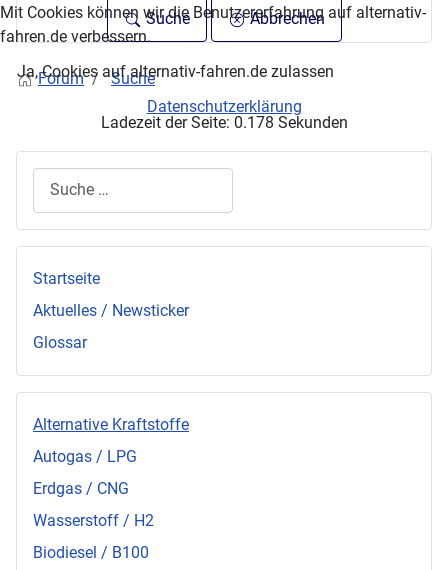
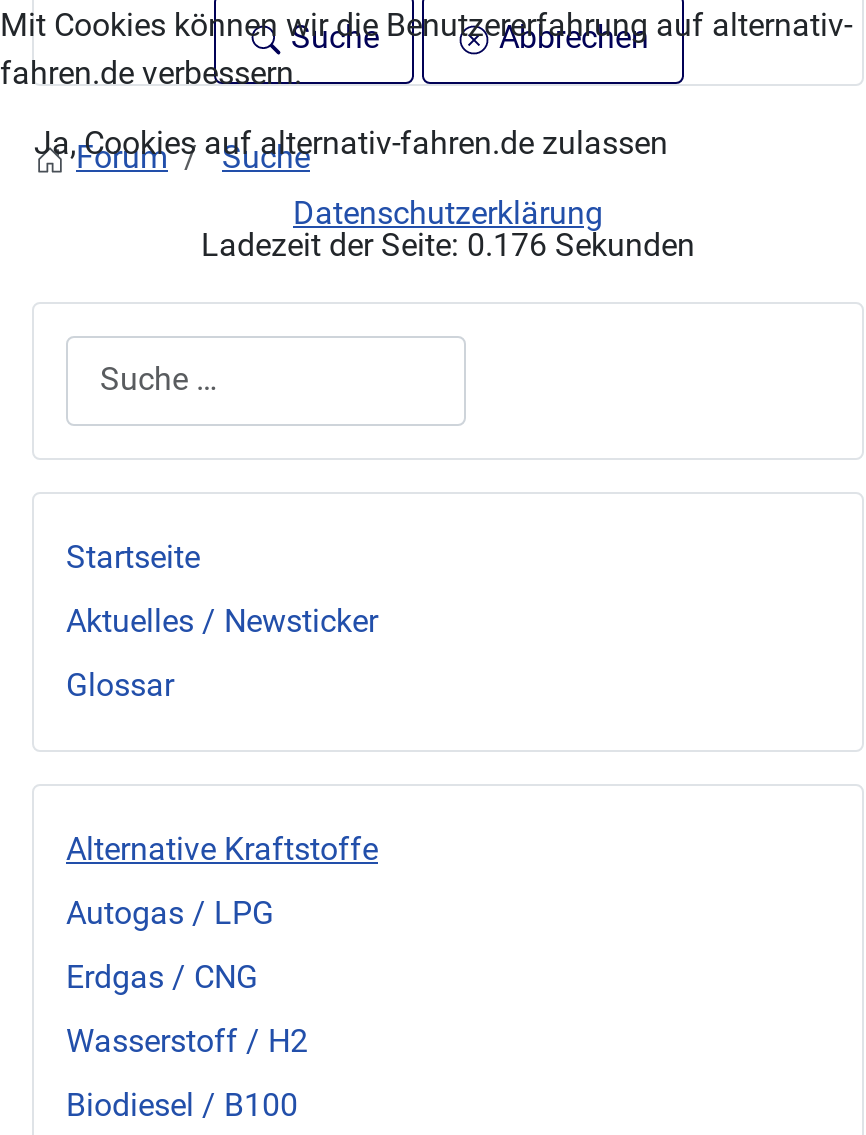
- Ladezeit der Seite: 0.178 Sekunden
+ Ladezeit der Seite: 0.176 Sekunden
